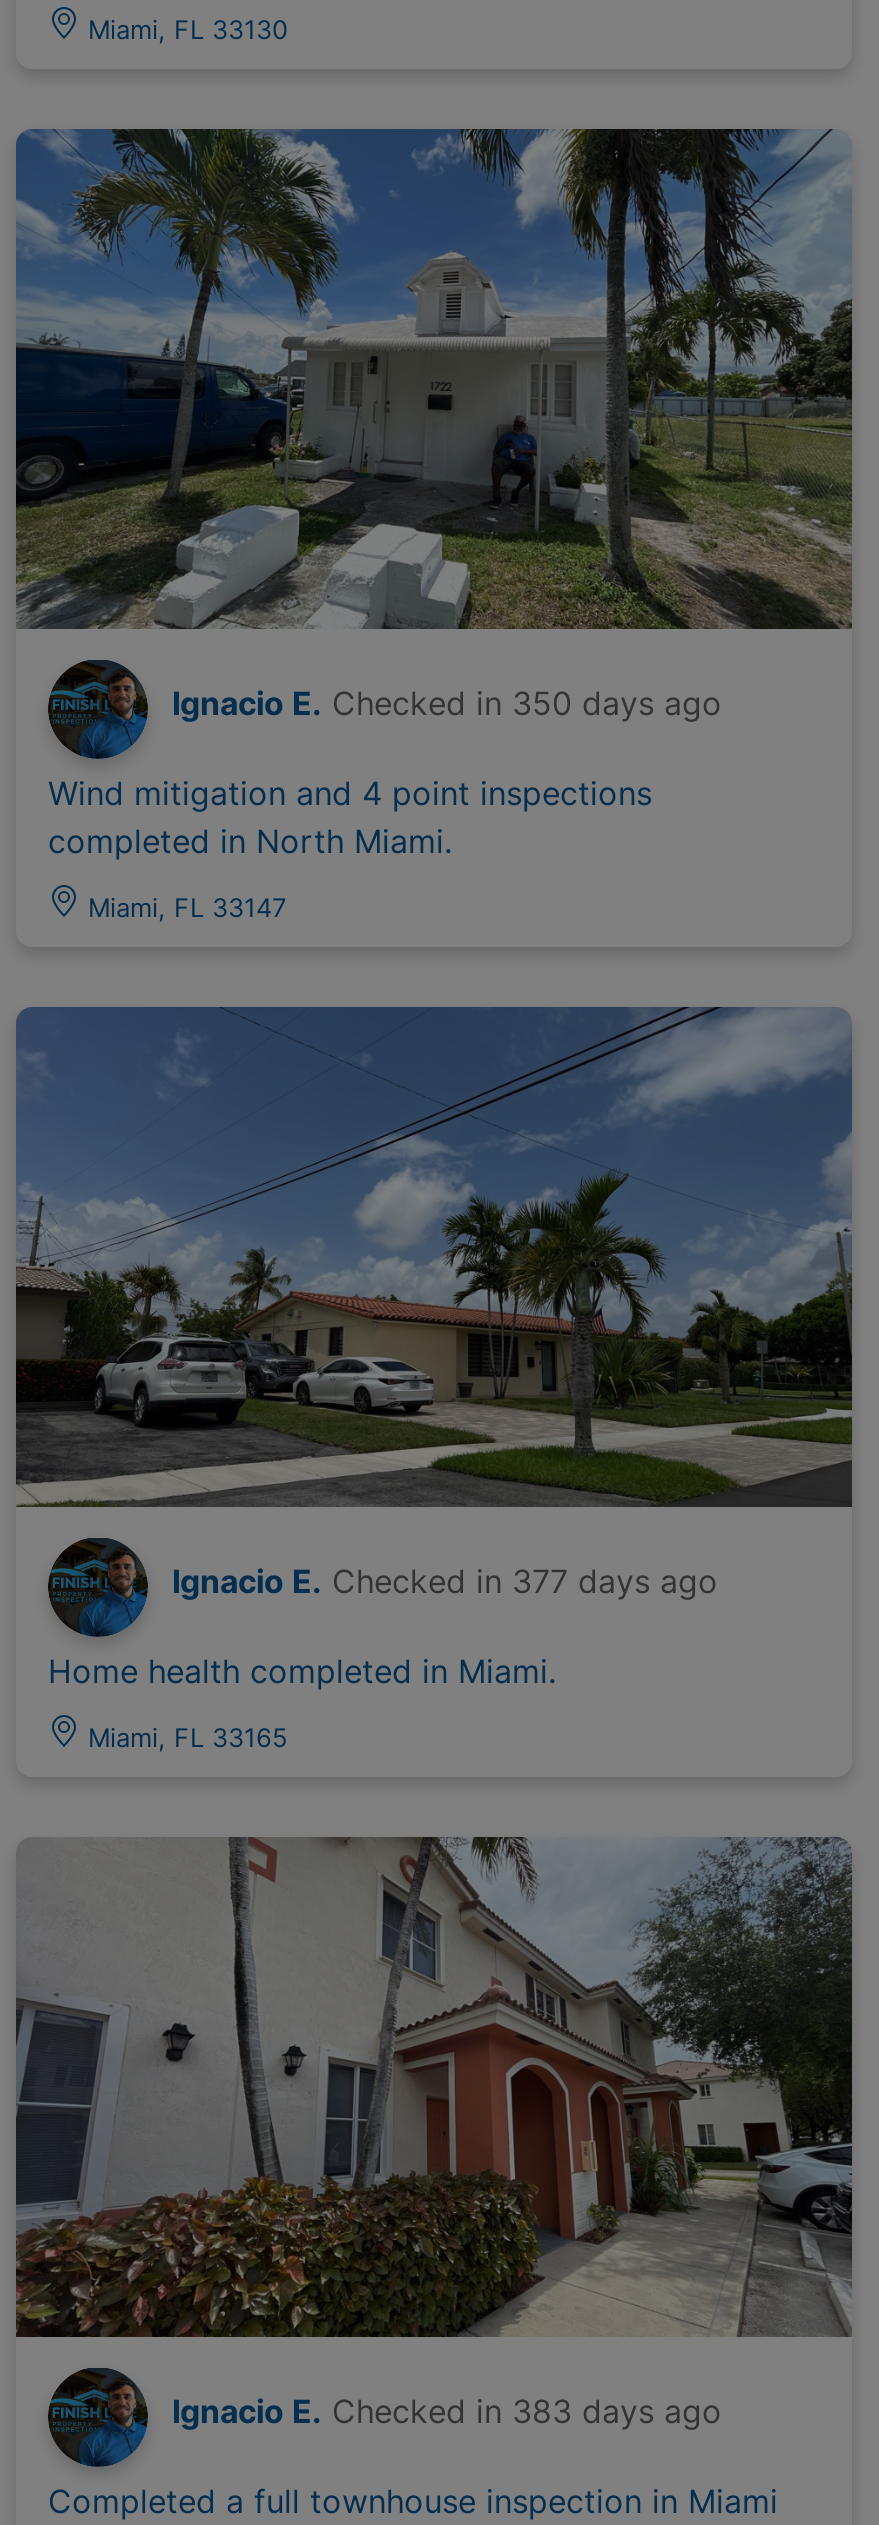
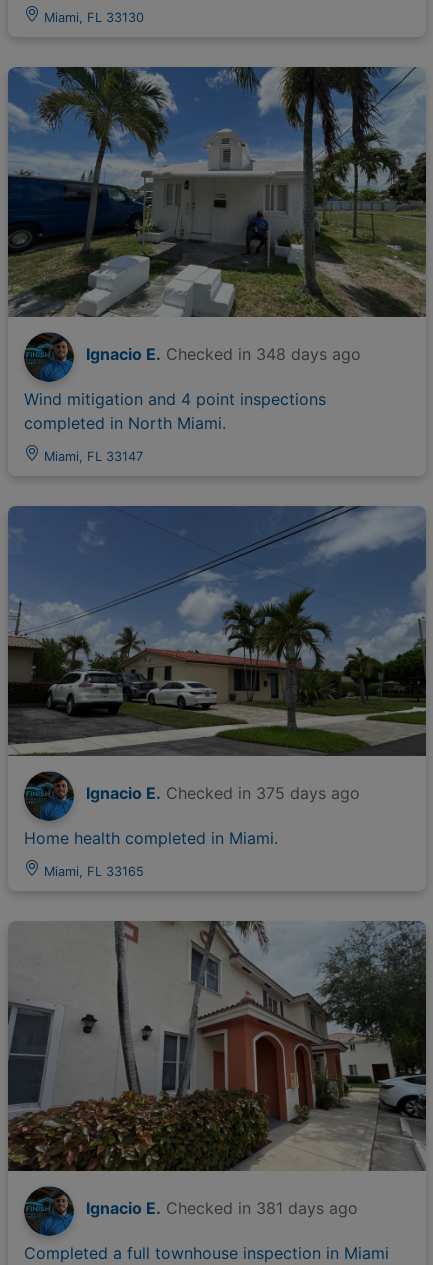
- Ignacio E. Checked in 350 days ago
+ Ignacio E. Checked in 348 days ago

- Ignacio E. Checked in 377 days ago
+ Ignacio E. Checked in 375 days ago

- Ignacio E. Checked in 383 days ago
+ Ignacio E. Checked in 381 days ago
